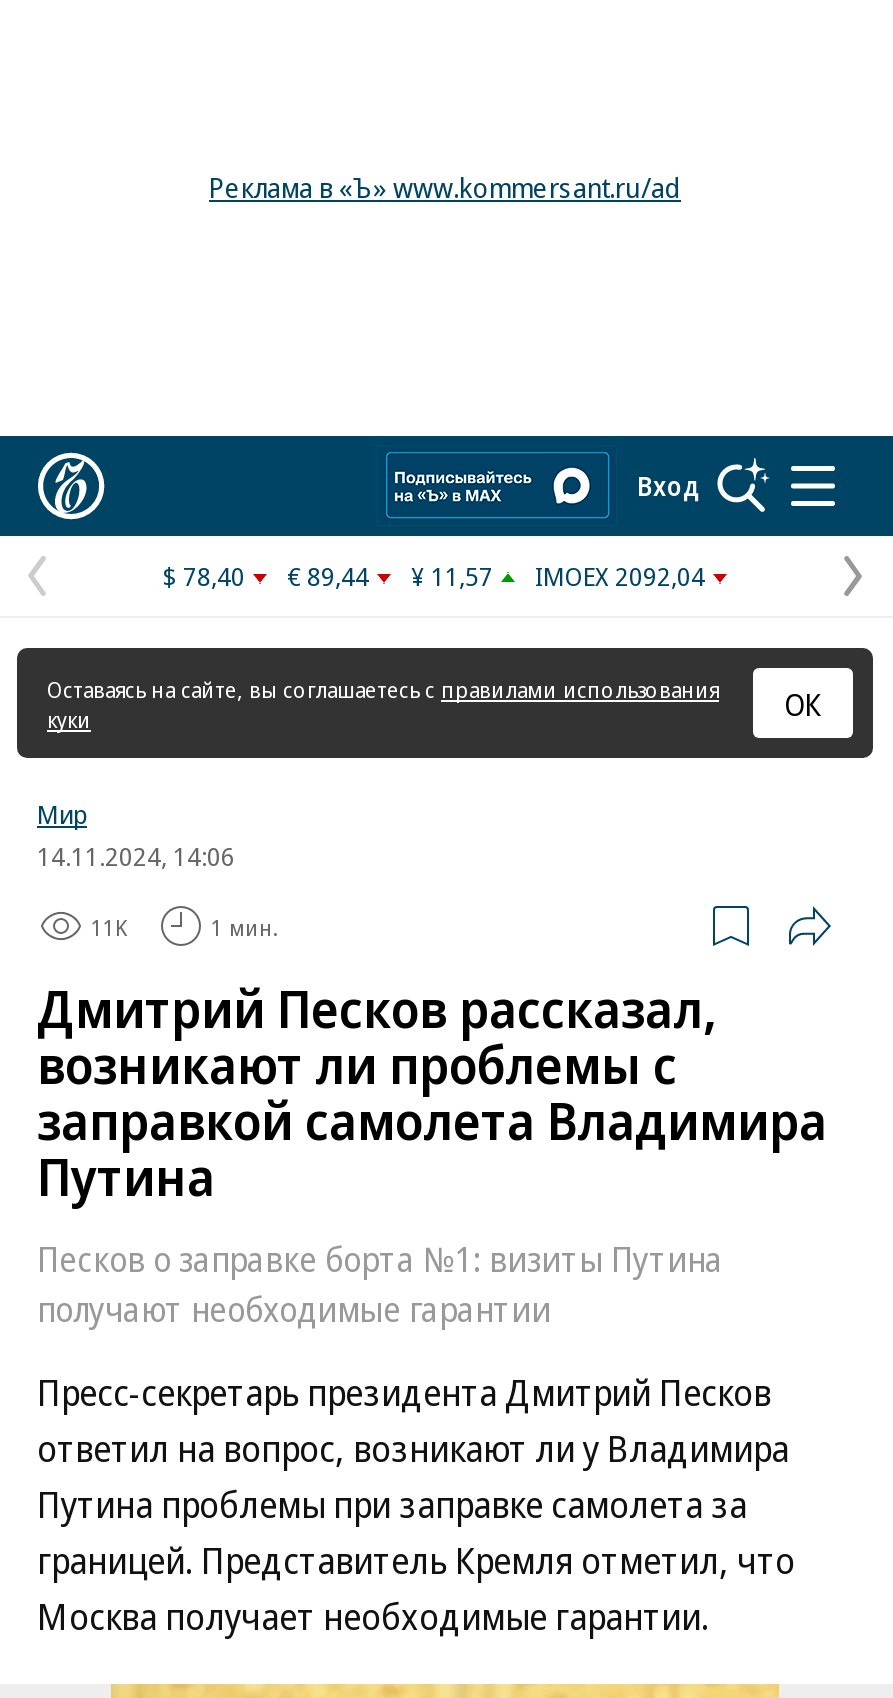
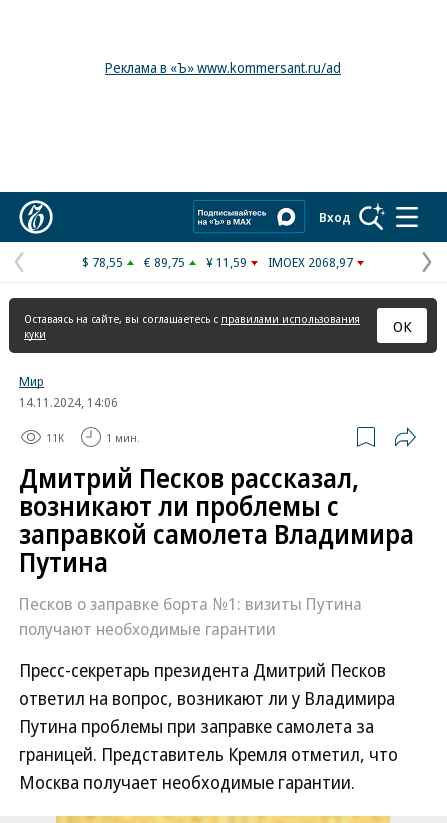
- $ 78,40
+ $ 78,55

- € 89,44
+ € 89,75

- ¥ 11,57
+ ¥ 11,59

- IMOEX 2092,04
+ IMOEX 2068,97
